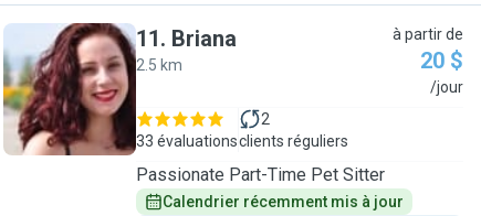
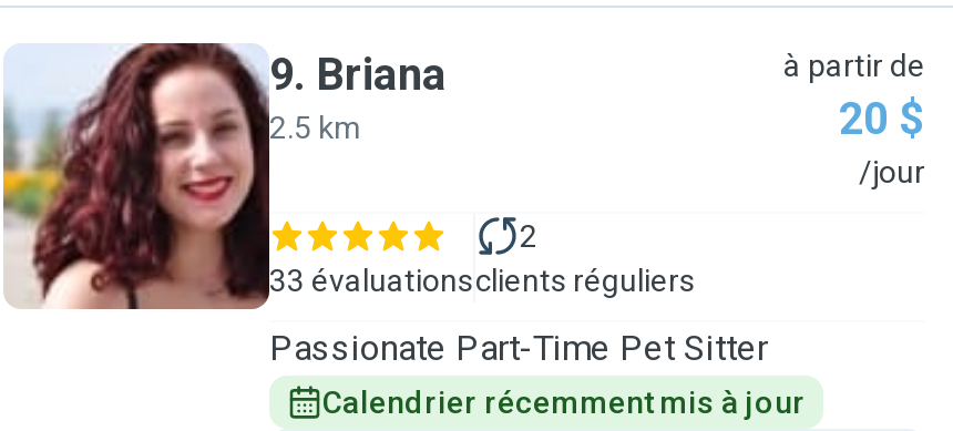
- 11. Briana
+ 9. Briana
